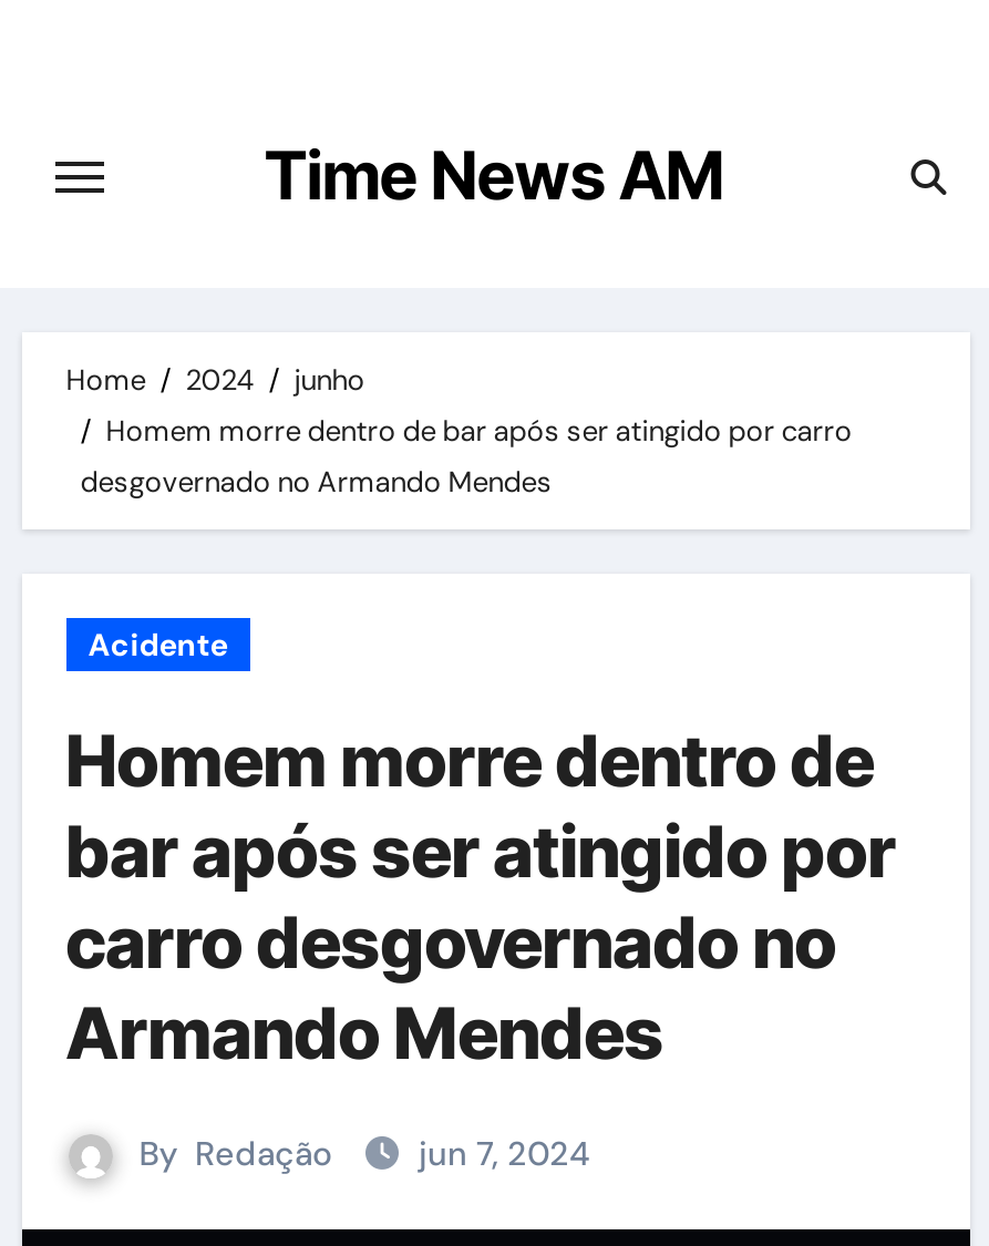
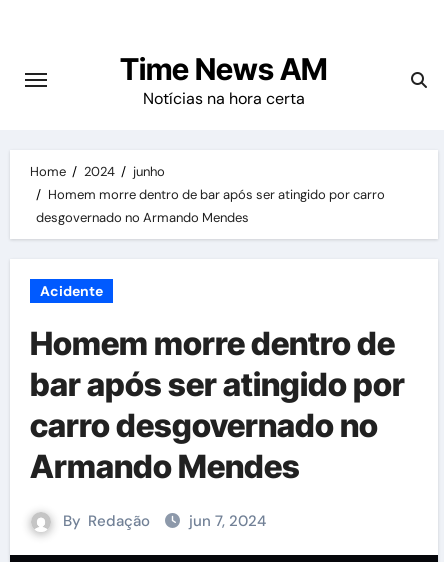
+ Notícias na hora certa
